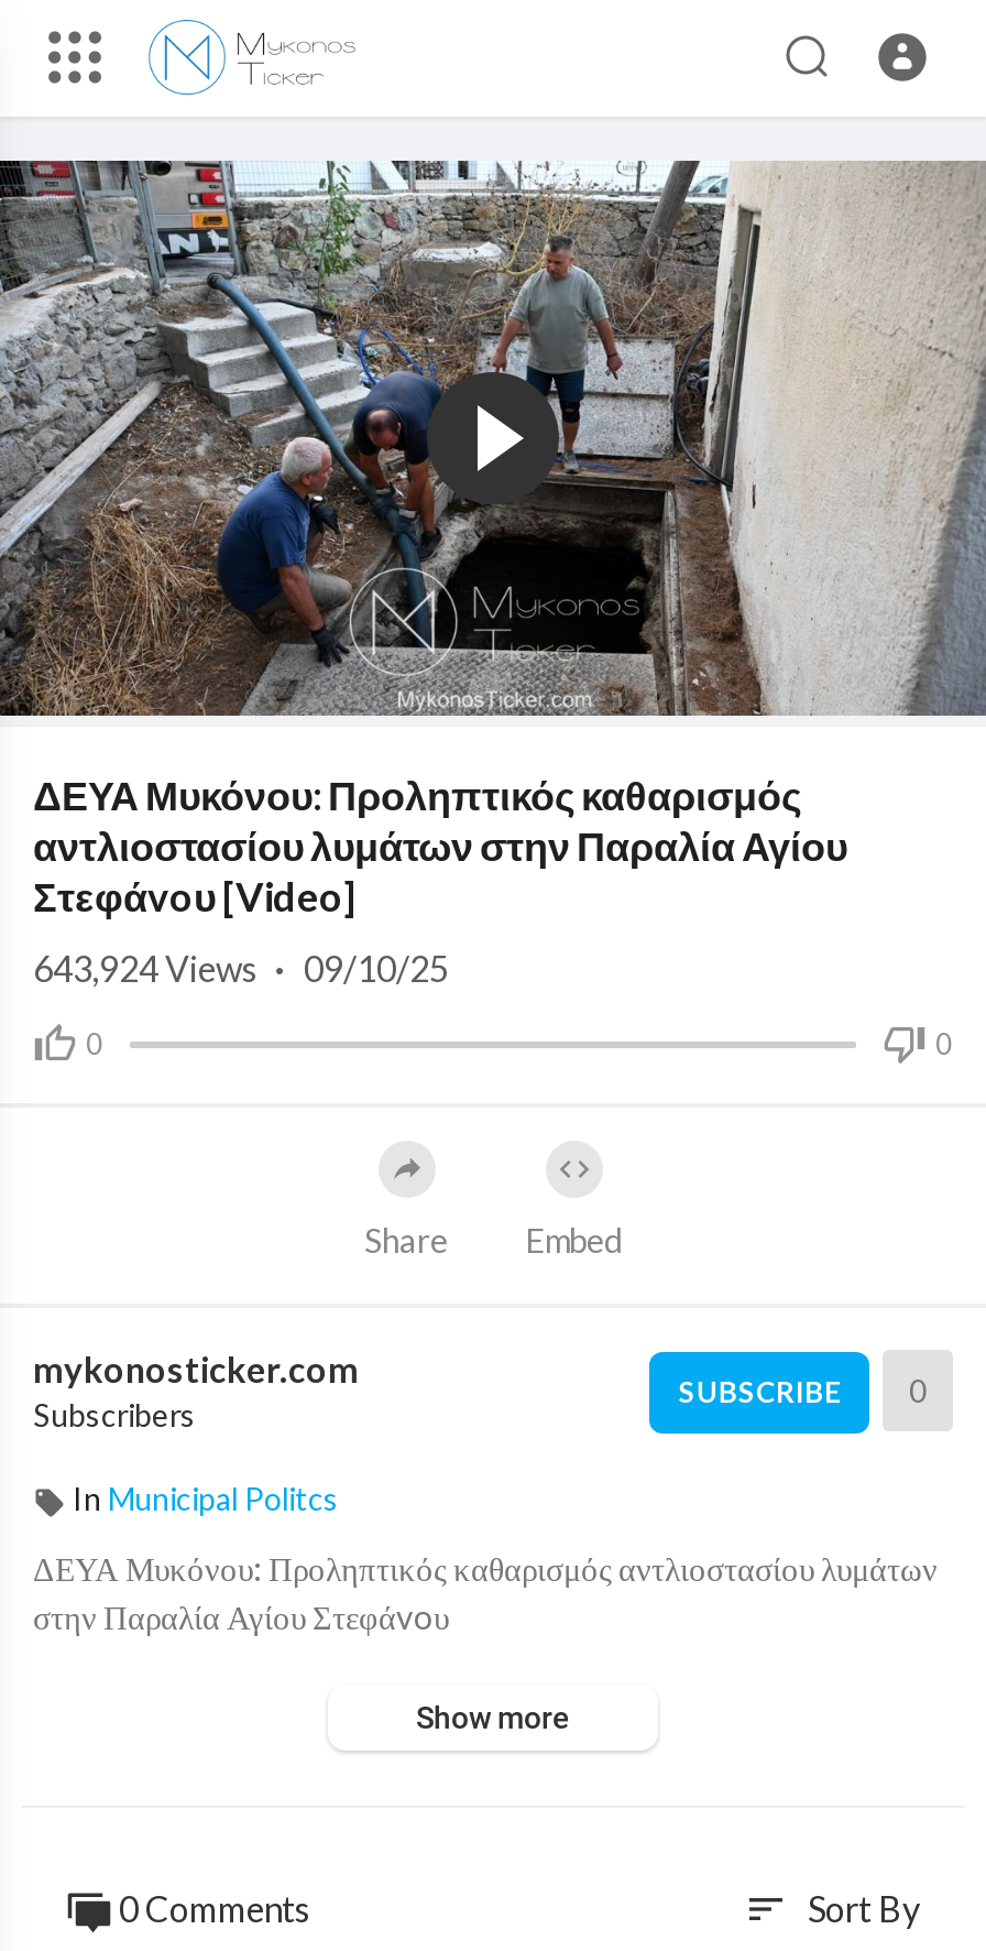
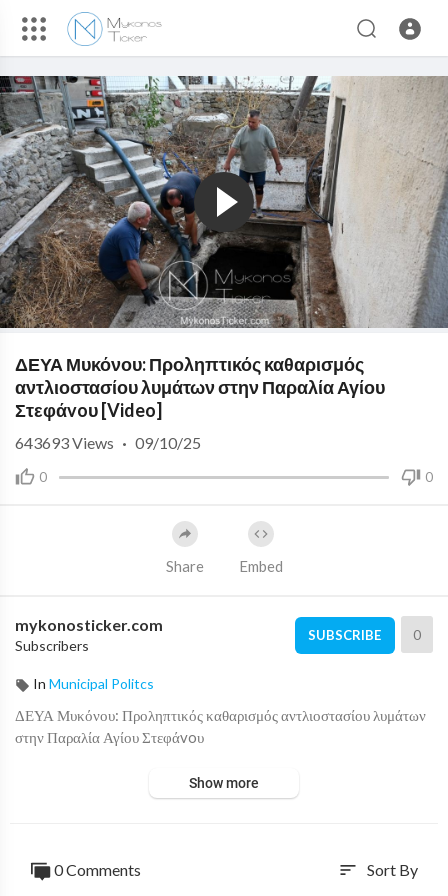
- 643,924Views · 09/10/25
+ 643693Views · 09/10/25
